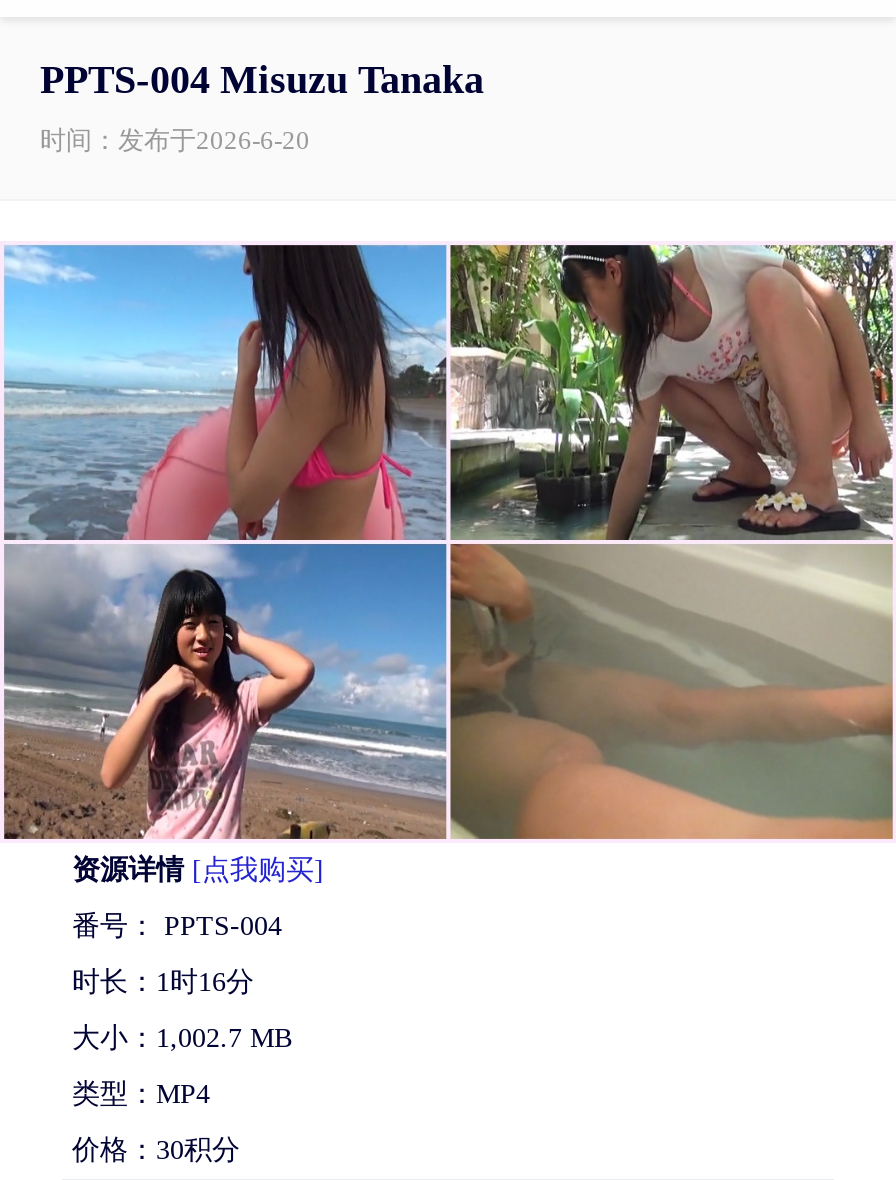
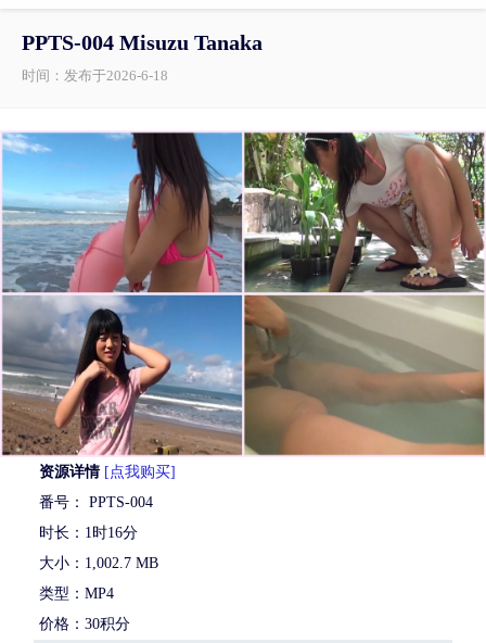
- 时间：发布于2026-6-20
+ 时间：发布于2026-6-18
